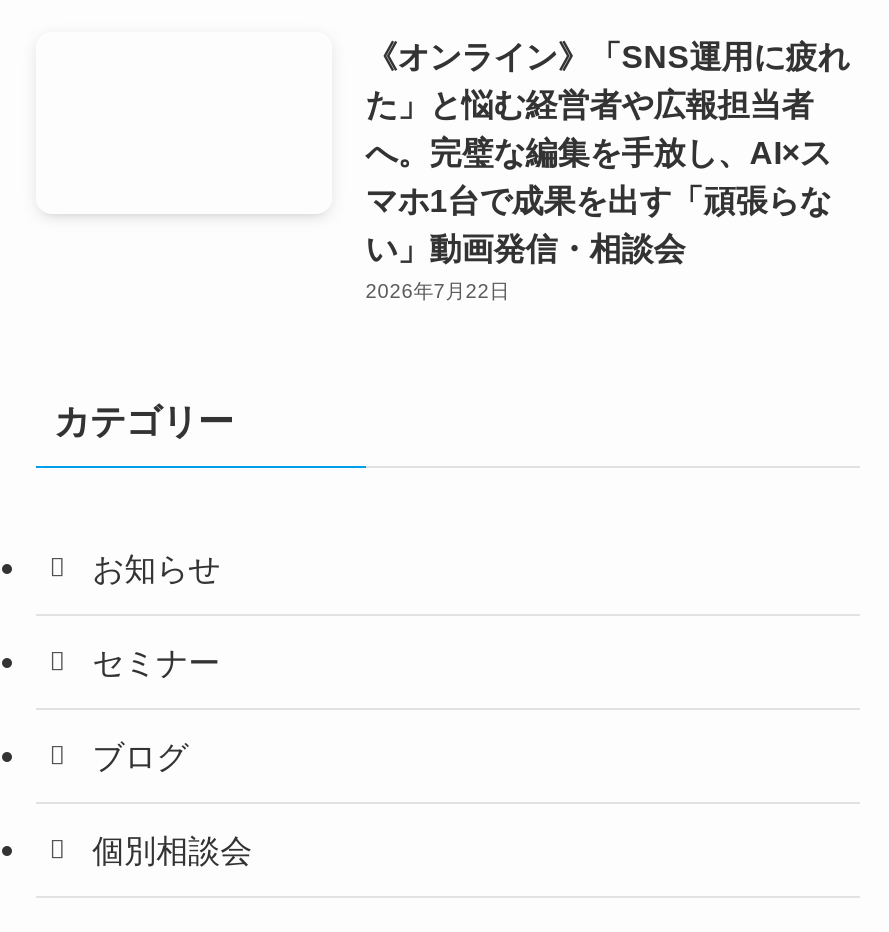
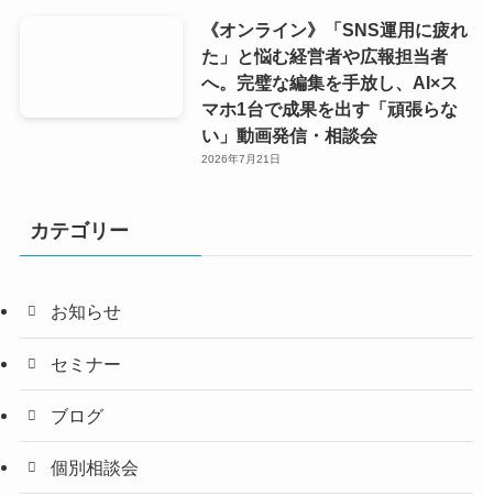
- 2026年7月22日
+ 2026年7月21日
